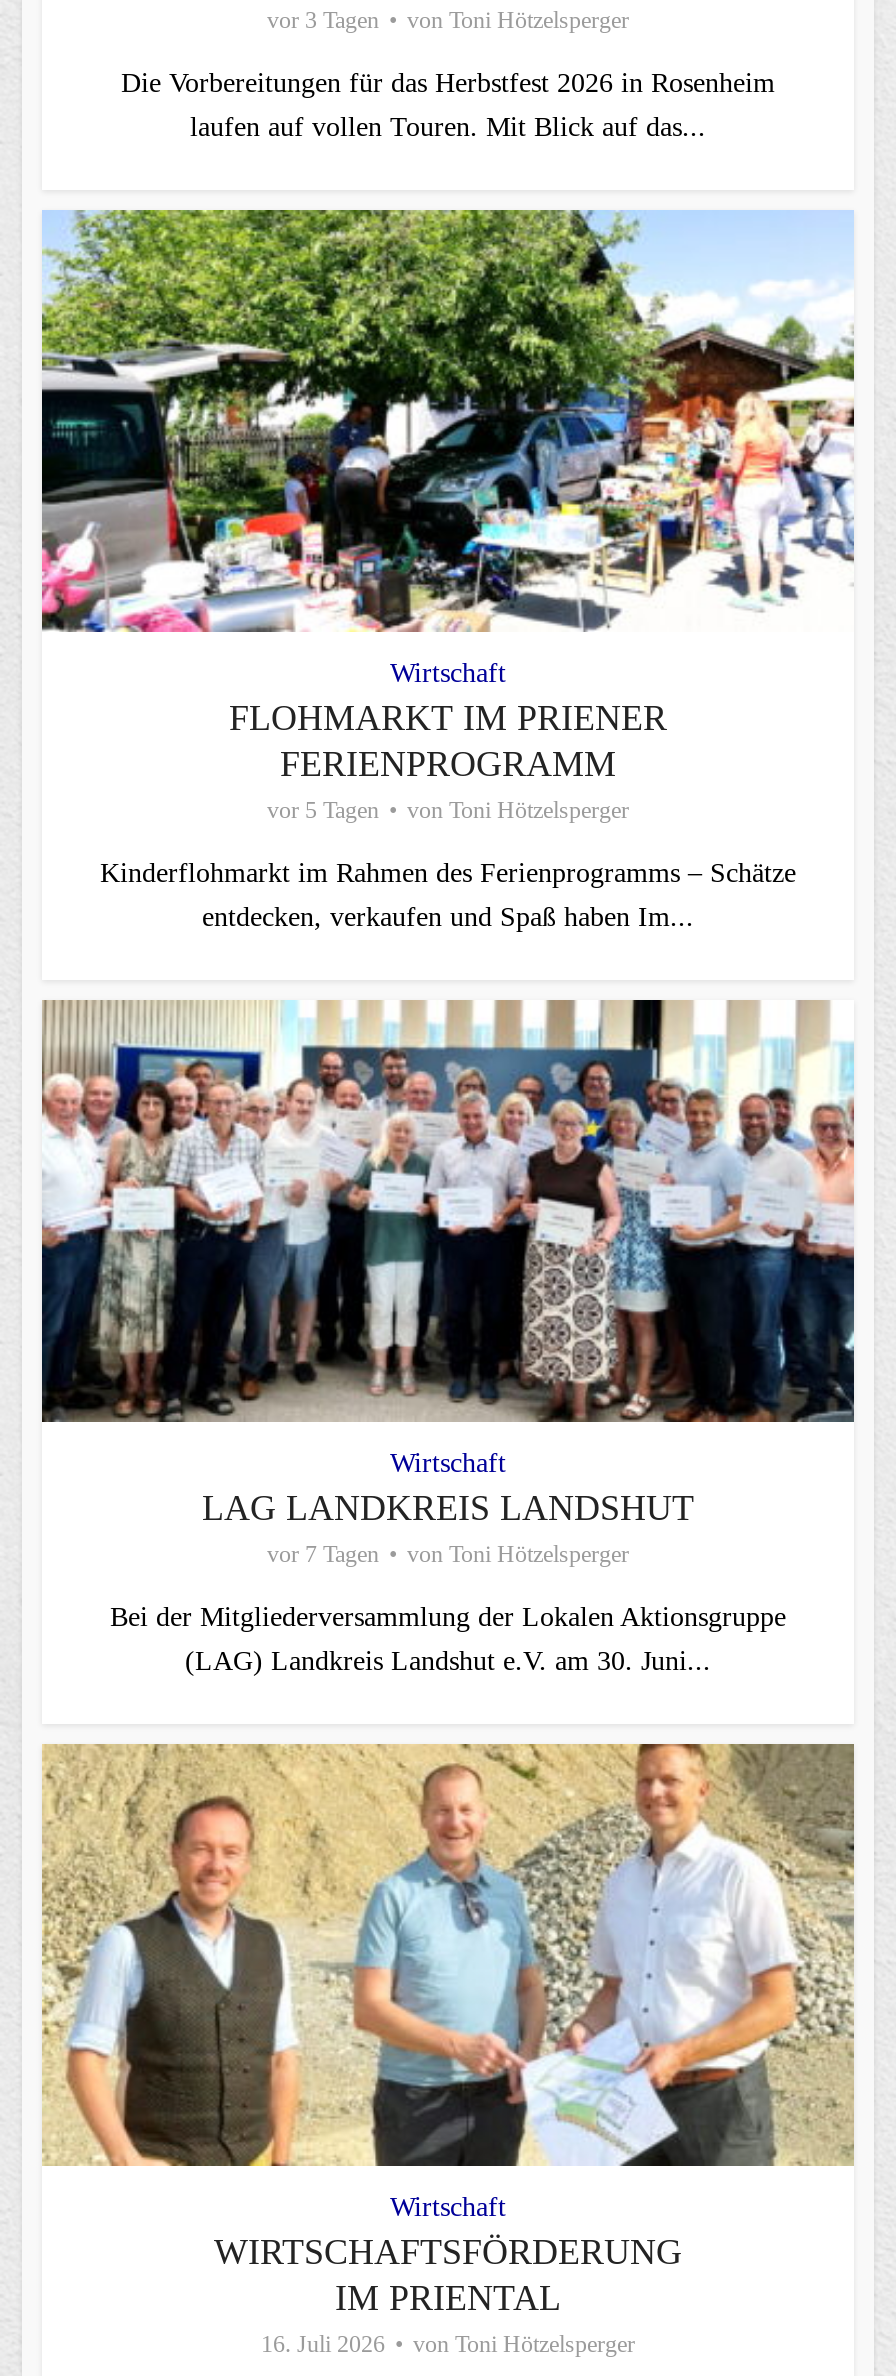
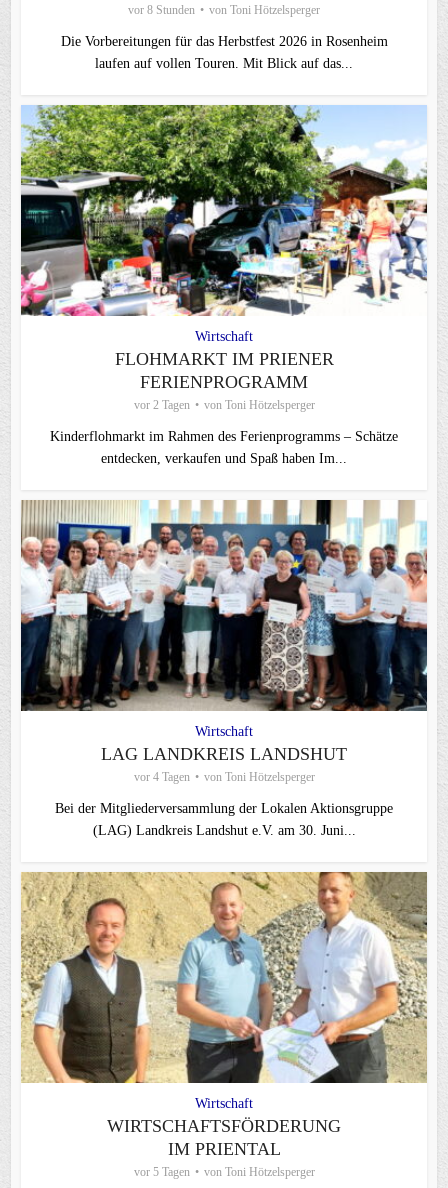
- vor 3 Tagen von Toni Hötzelsperger
+ vor 8 Stunden von Toni Hötzelsperger

- vor 5 Tagen von Toni Hötzelsperger
+ vor 2 Tagen von Toni Hötzelsperger

- vor 7 Tagen von Toni Hötzelsperger
+ vor 4 Tagen von Toni Hötzelsperger

- 16. Juli 2026 von Toni Hötzelsperger
+ vor 5 Tagen von Toni Hötzelsperger
